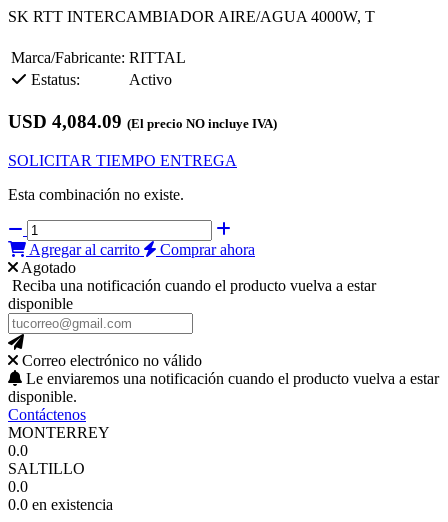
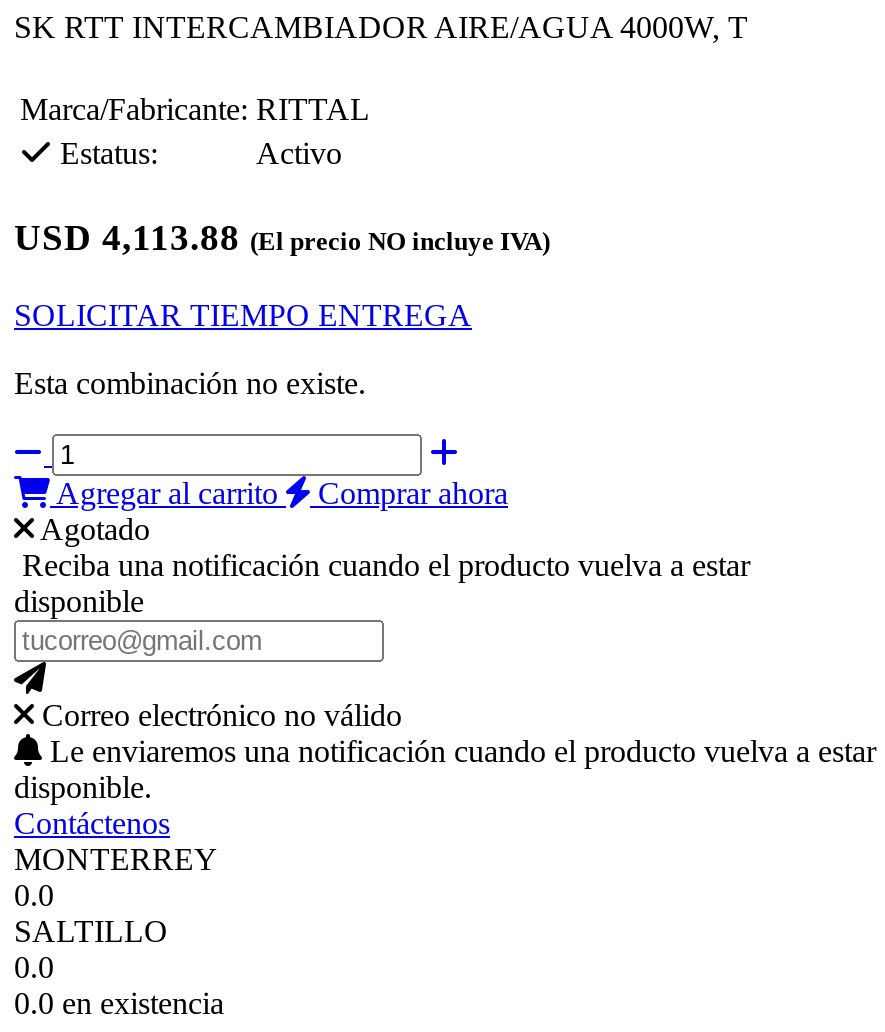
- USD 4,084.09 (El precio NO incluye IVA)
+ USD 4,113.88 (El precio NO incluye IVA)
